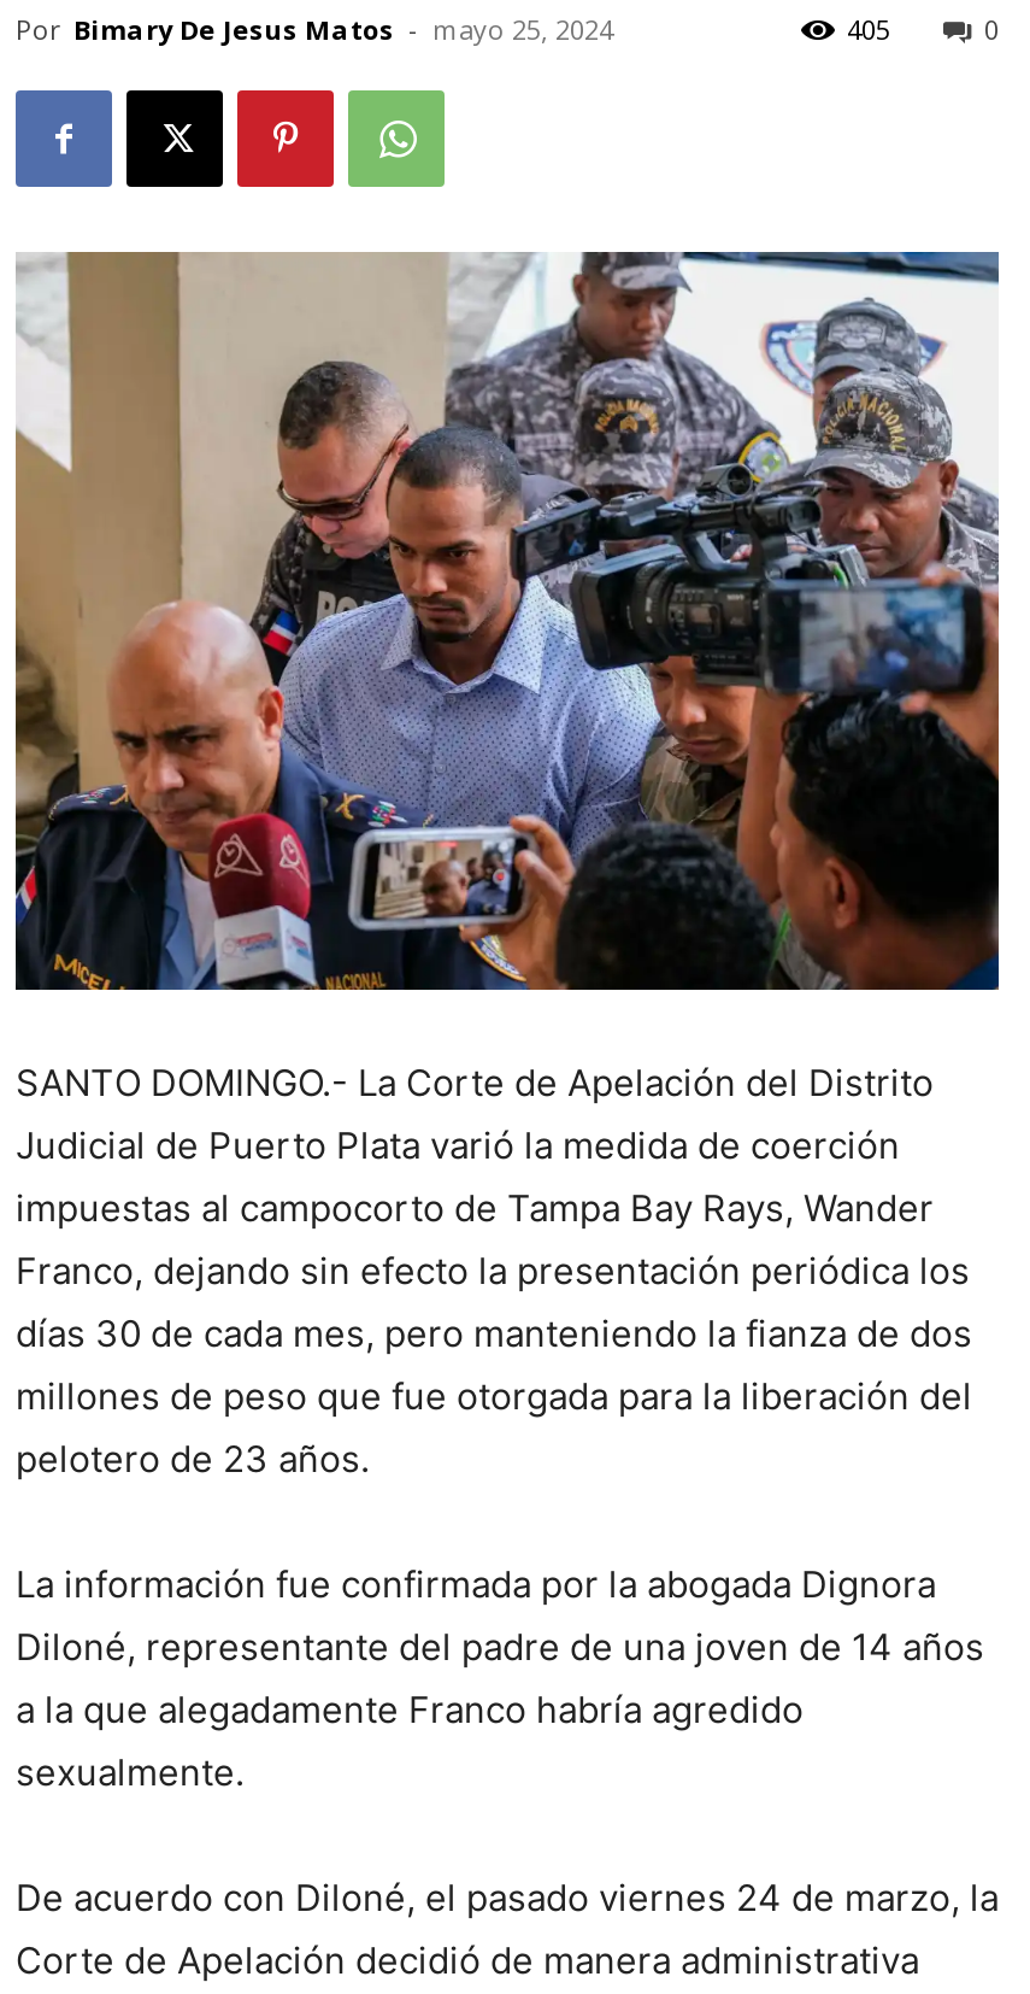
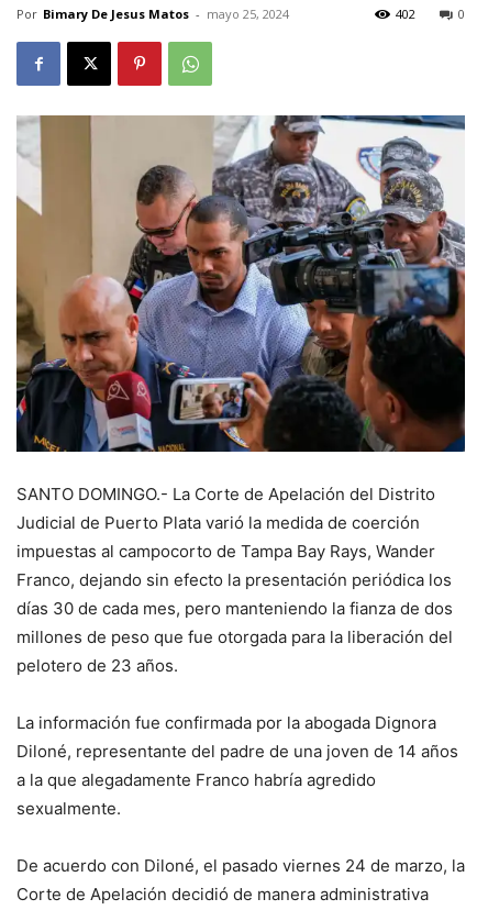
- 405
+ 402
